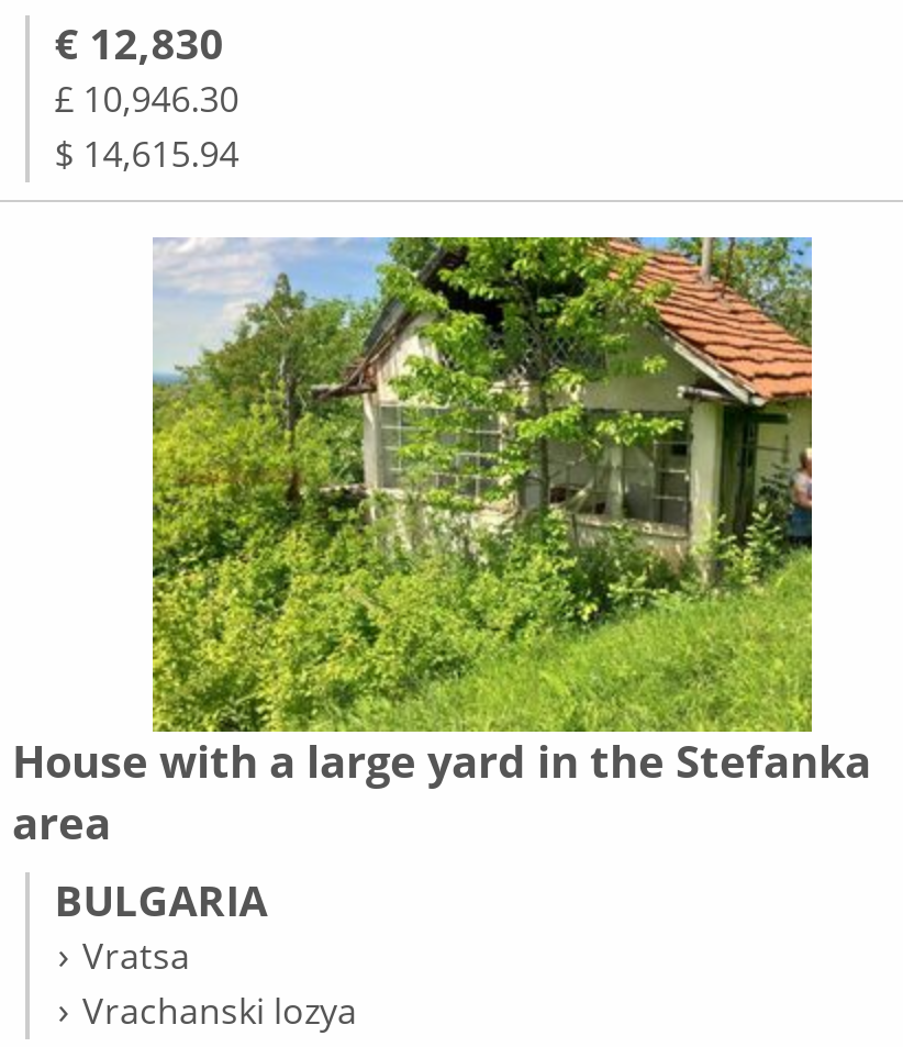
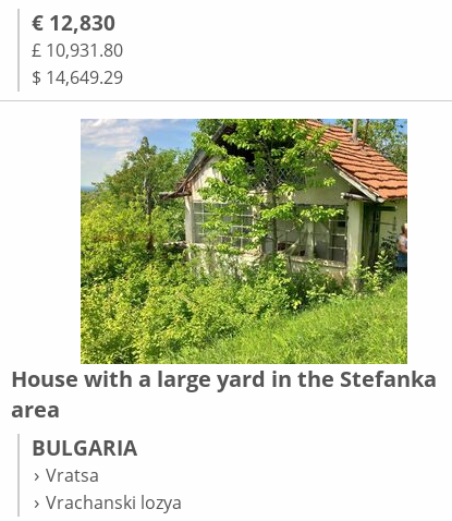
- £ 10,946.30
+ £ 10,931.80

- $ 14,615.94
+ $ 14,649.29
